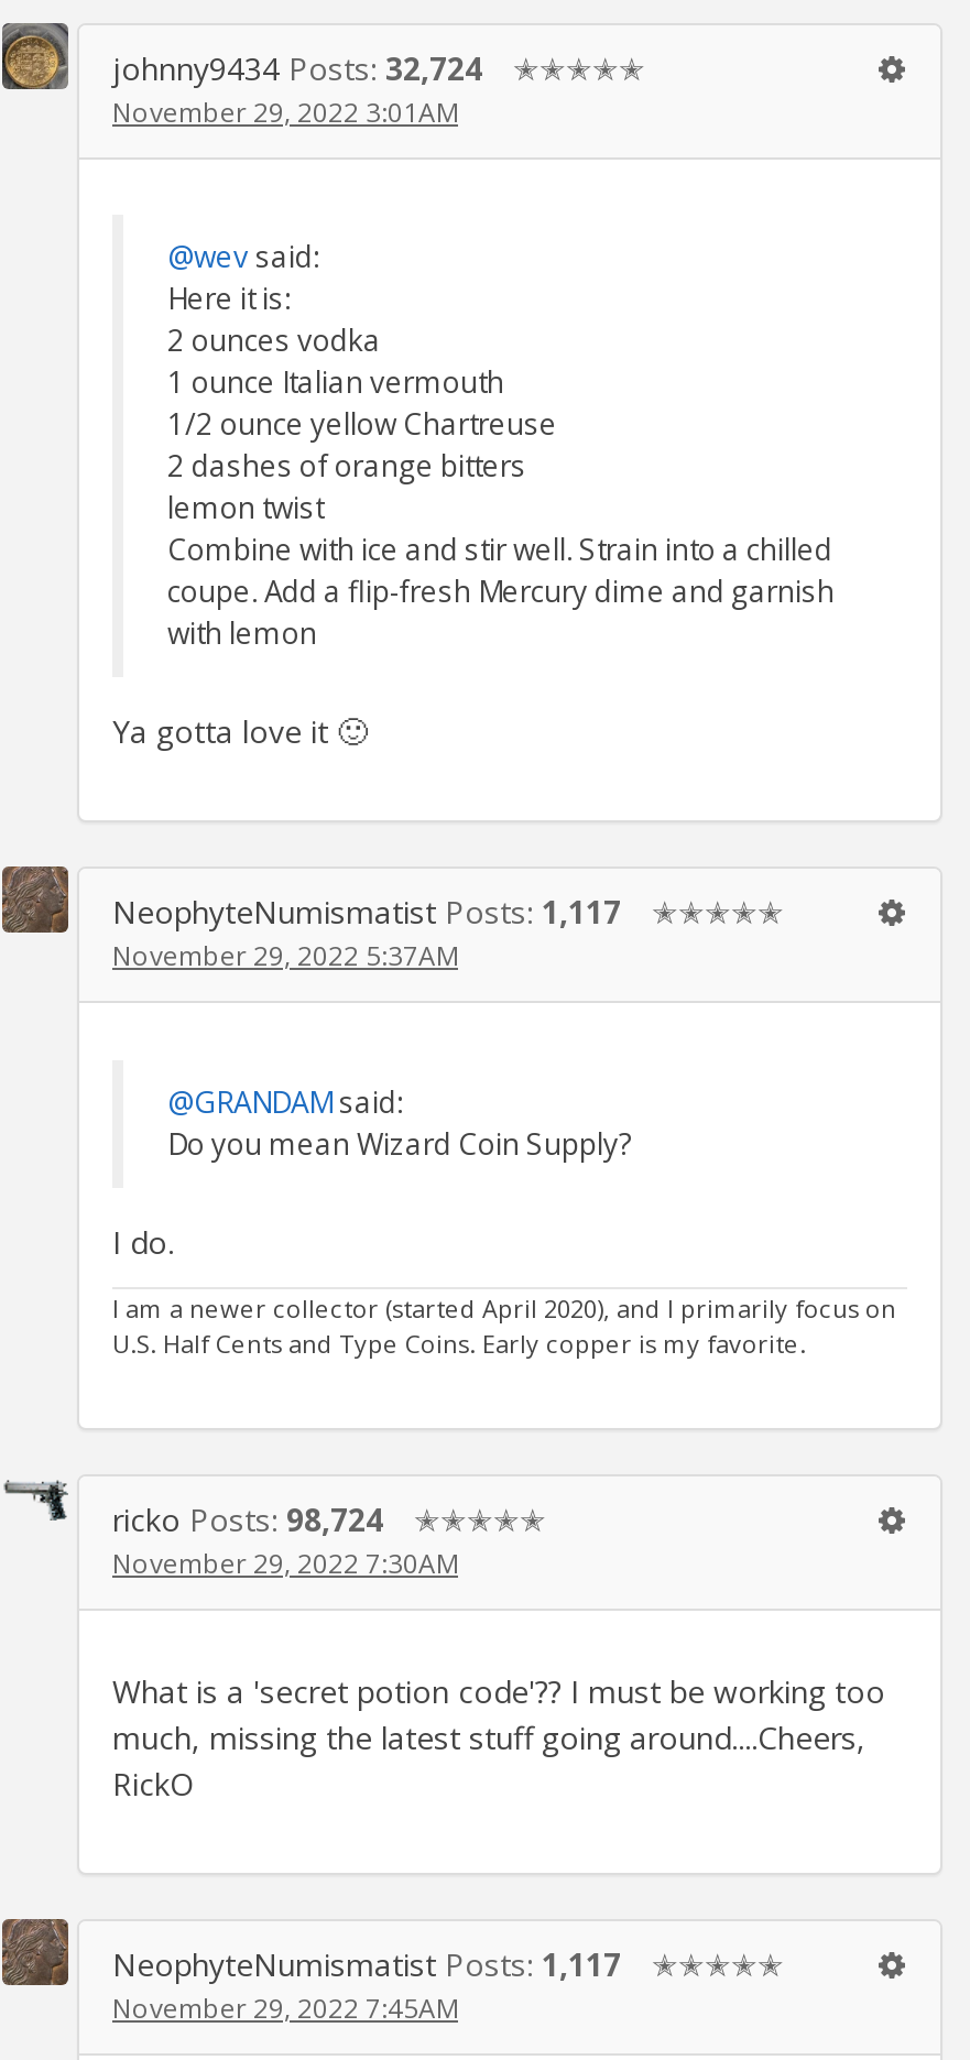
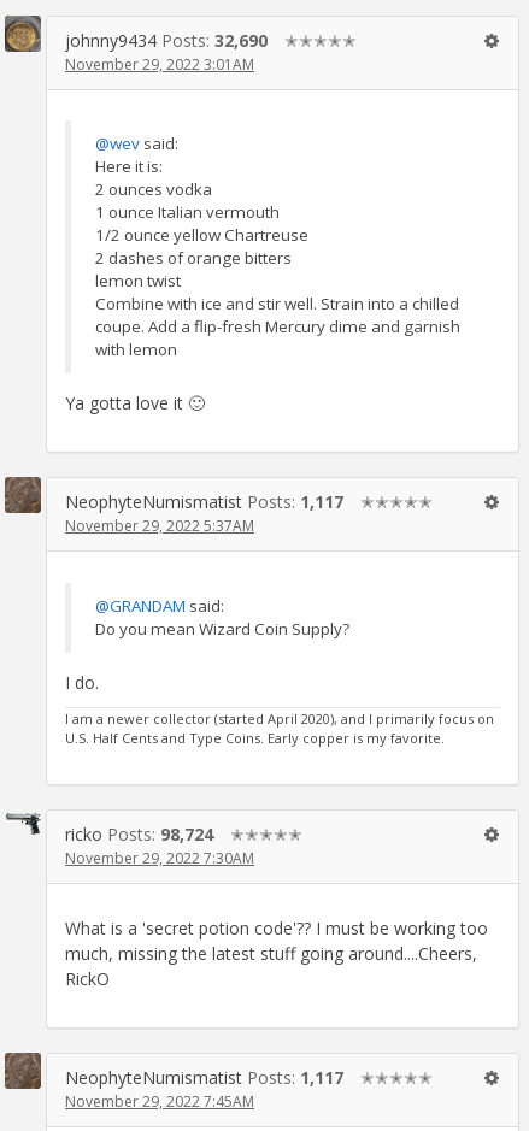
- johnny9434 Posts: 32,724
+ johnny9434 Posts: 32,690
